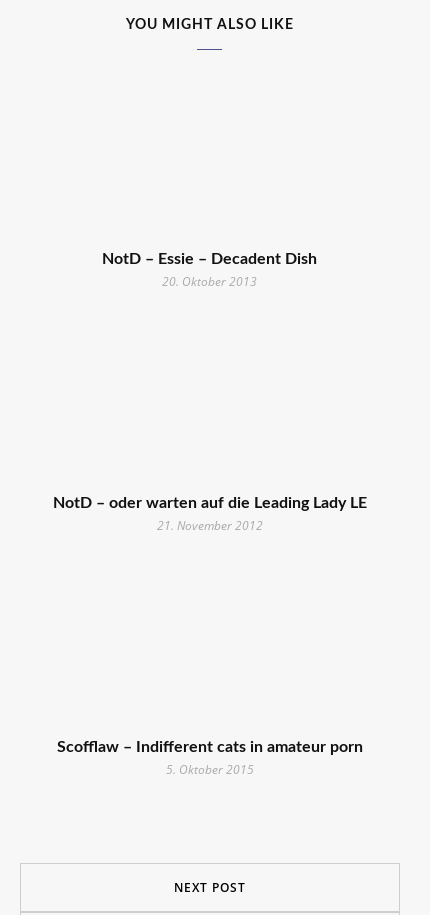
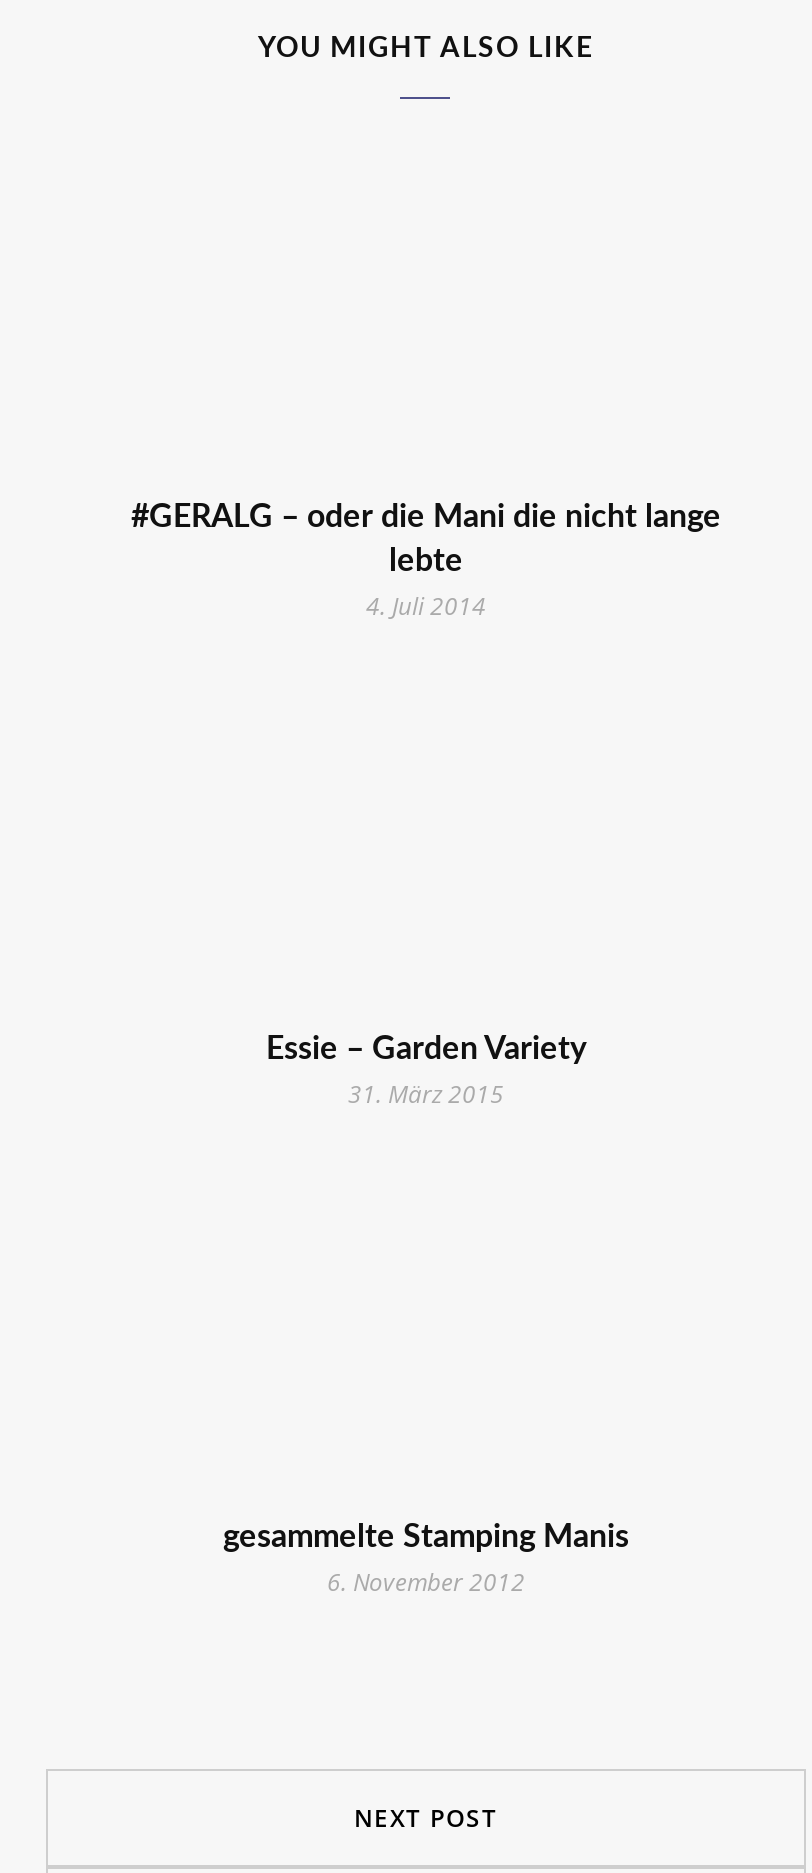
- NotD – Essie – Decadent Dish
- 20. Oktober 2013
+ #GERALG – oder die Mani die nicht lange
+ lebte
+ 4. Juli 2014

- NotD – oder warten auf die Leading Lady LE
- 21. November 2012
+ Essie – Garden Variety
+ 31. März 2015

- Scofflaw – Indifferent cats in amateur porn
- 5. Oktober 2015
+ gesammelte Stamping Manis
+ 6. November 2012
